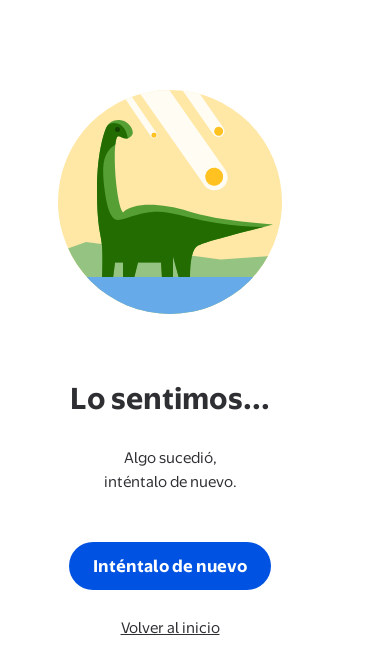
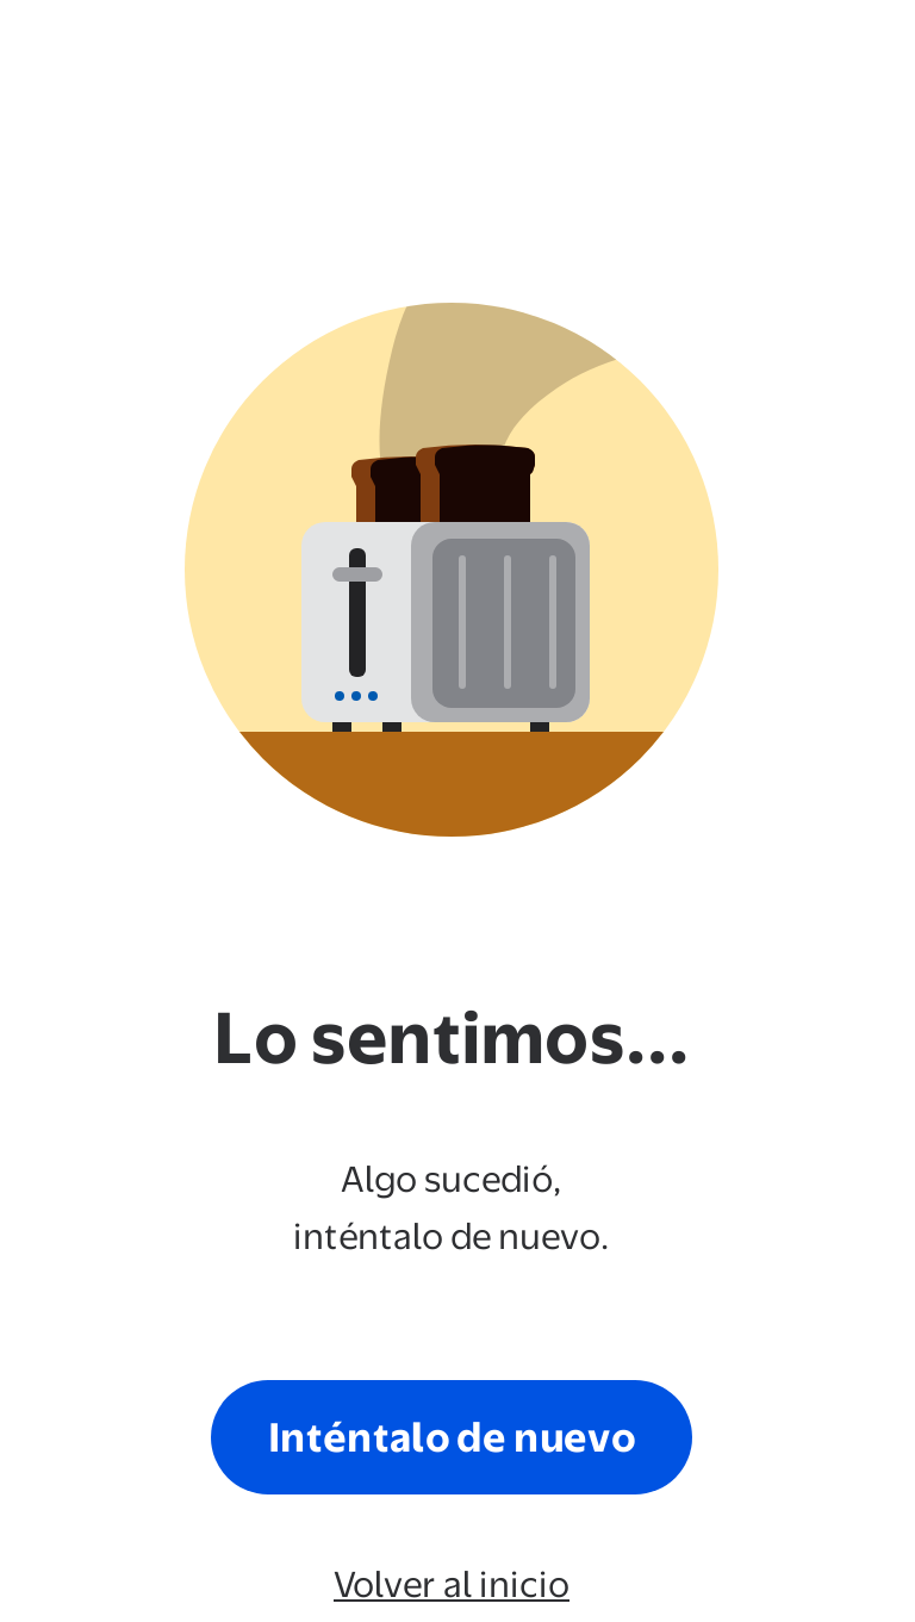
- [image]
+ [image]
